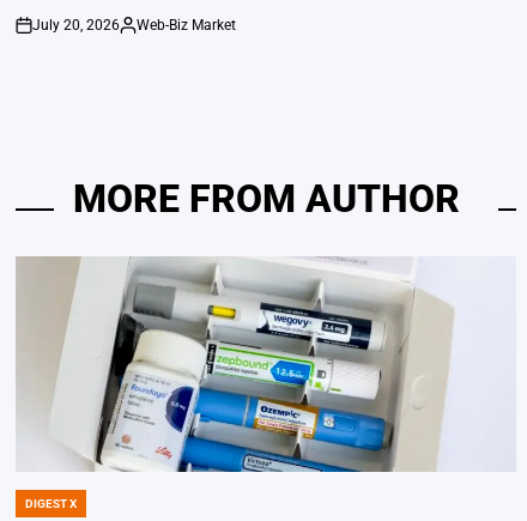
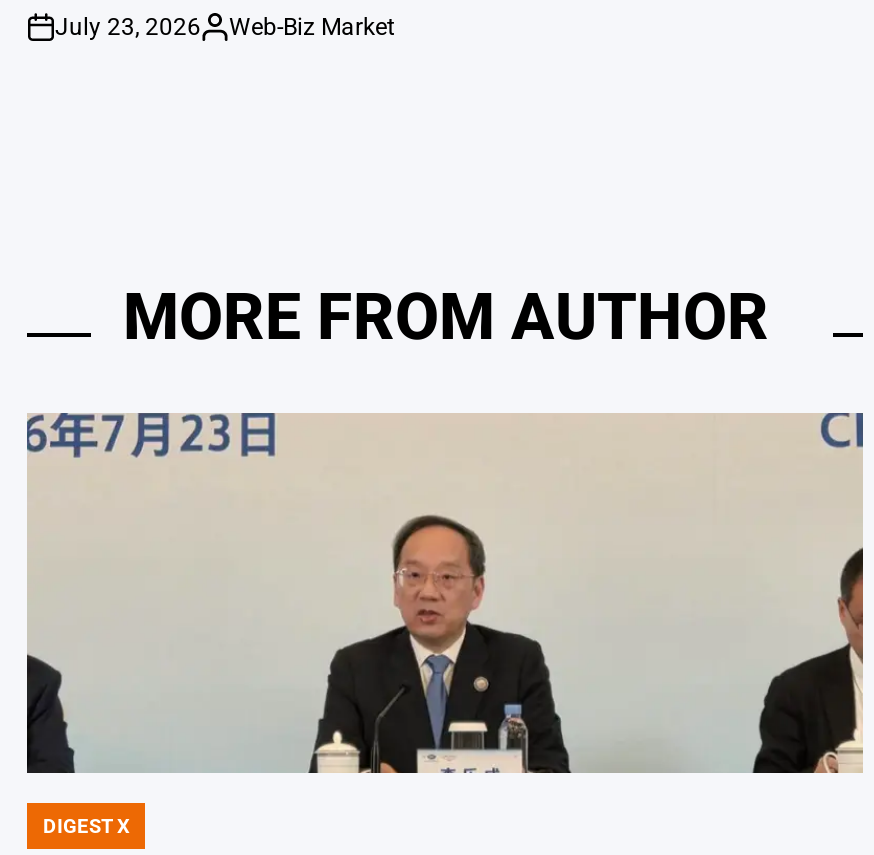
- July 20, 2026 Web-Biz Market
+ July 23, 2026 Web-Biz Market

- [image]
+ [image]
